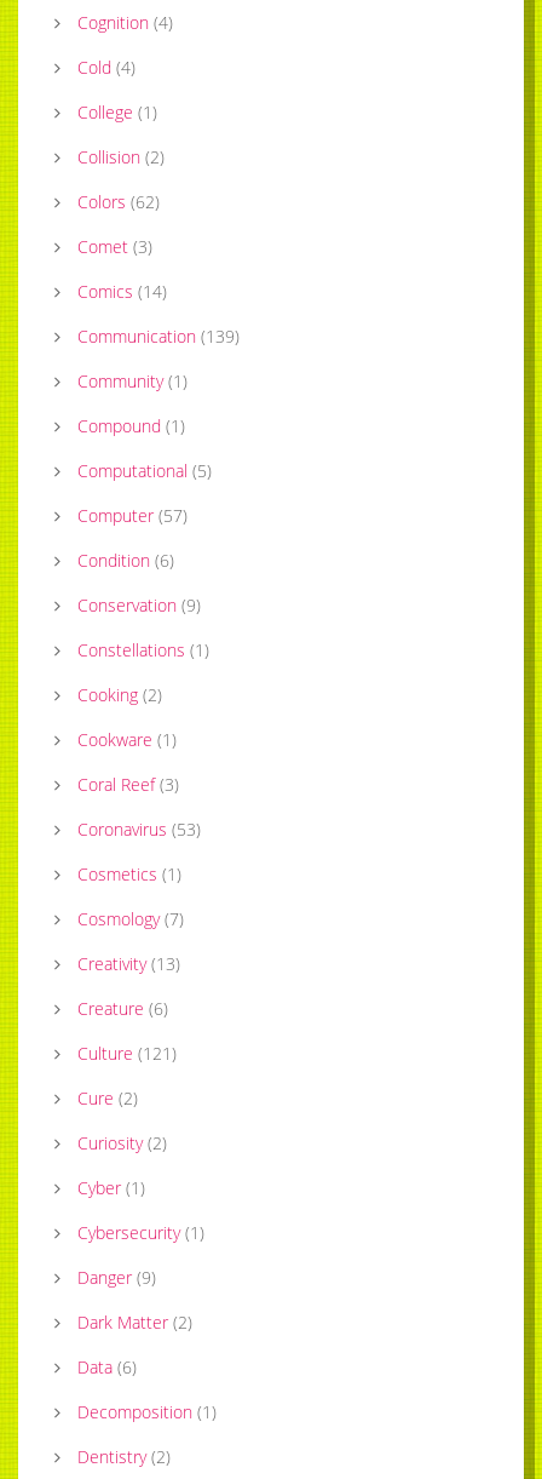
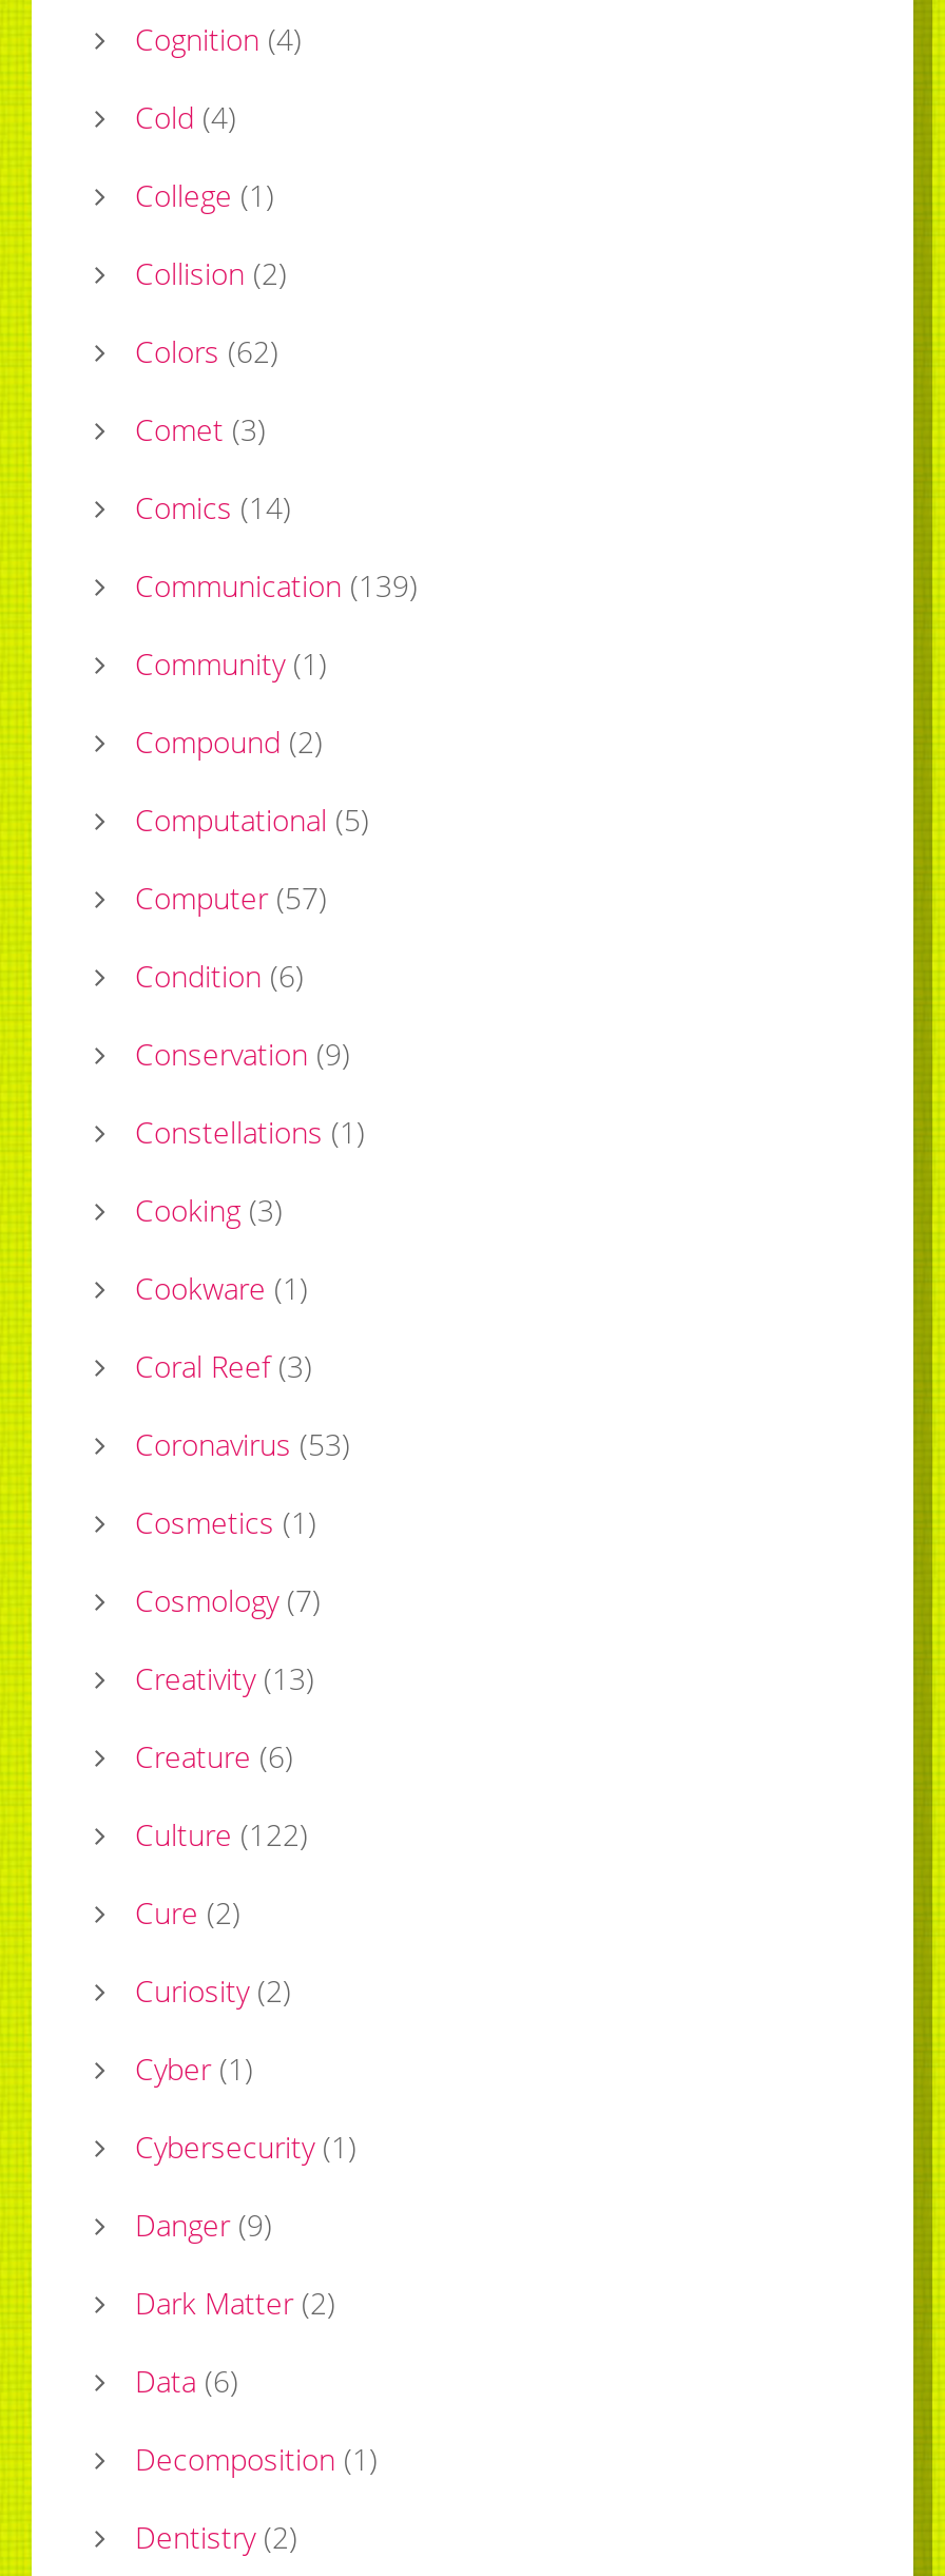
- Compound (1)
+ Compound (2)

- Cooking (2)
+ Cooking (3)

- Culture (121)
+ Culture (122)
